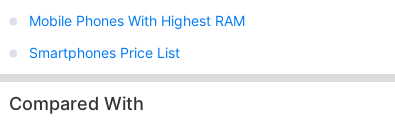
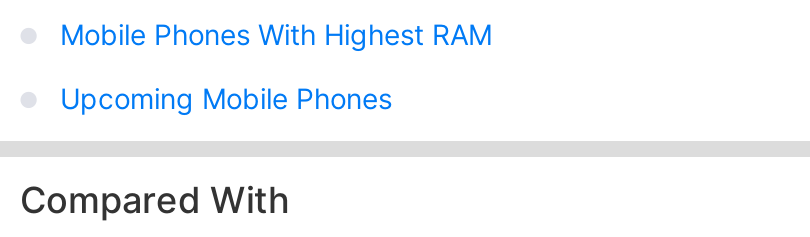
- Smartphones Price List
+ Upcoming Mobile Phones
